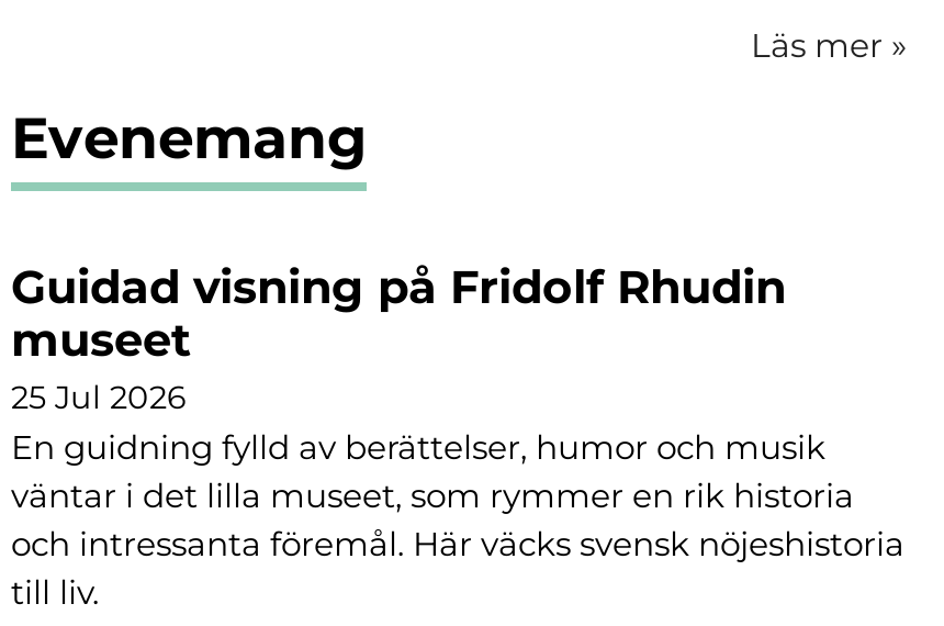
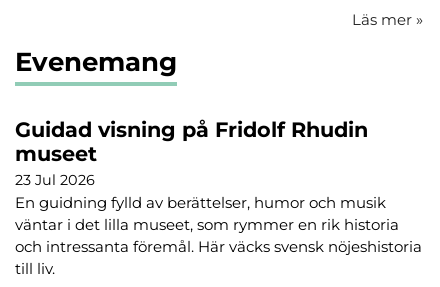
- 25 Jul 2026
+ 23 Jul 2026
